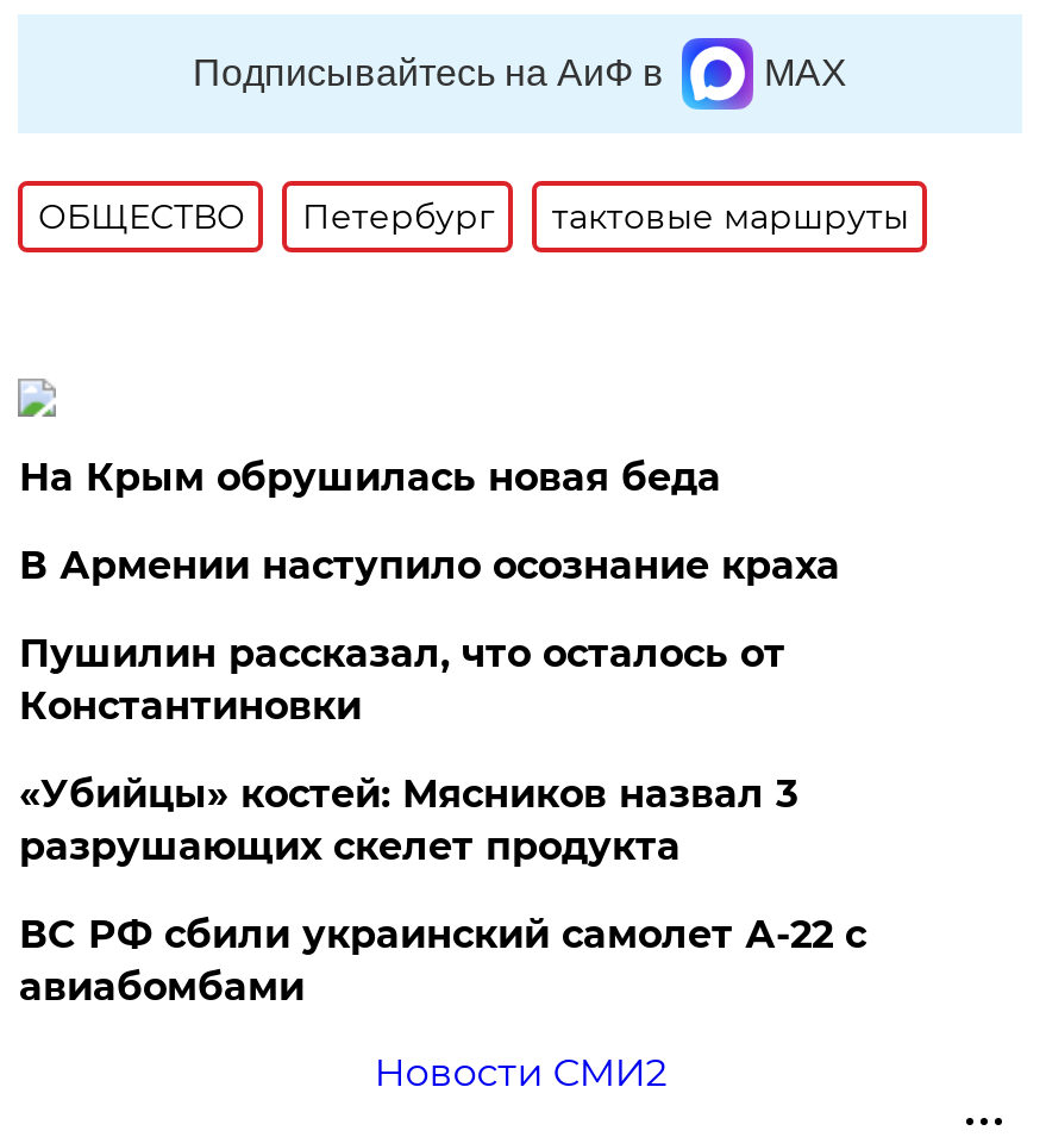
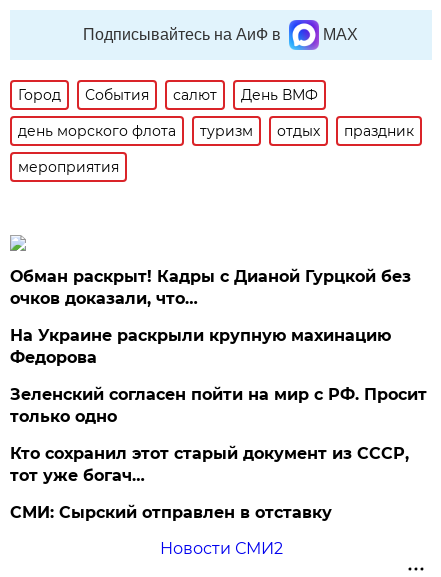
- ОБЩЕСТВО
- Петербург
- тактовые маршруты
+ Город
+ События
+ салют
+ День ВМФ
+ день морского флота
+ туризм
+ отдых
+ праздник
+ мероприятия

- На Крым обрушилась новая беда
- В Армении наступило осознание краха
- Пушилин рассказал, что осталось от
- Константиновки
- «Убийцы» костей: Мясников назвал 3
- разрушающих скелет продукта
- ВС РФ сбили украинский самолет А-22 с
- авиабомбами
+ Обман раскрыт! Кадры с Дианой Гурцкой без
+ очков доказали, что…
+ На Украине раскрыли крупную махинацию
+ Федорова
+ Зеленский согласен пойти на мир с РФ. Просит
+ только одно
+ Кто сохранил этот старый документ из СССР,
+ тот уже богач…
+ СМИ: Сырский отправлен в отставку
